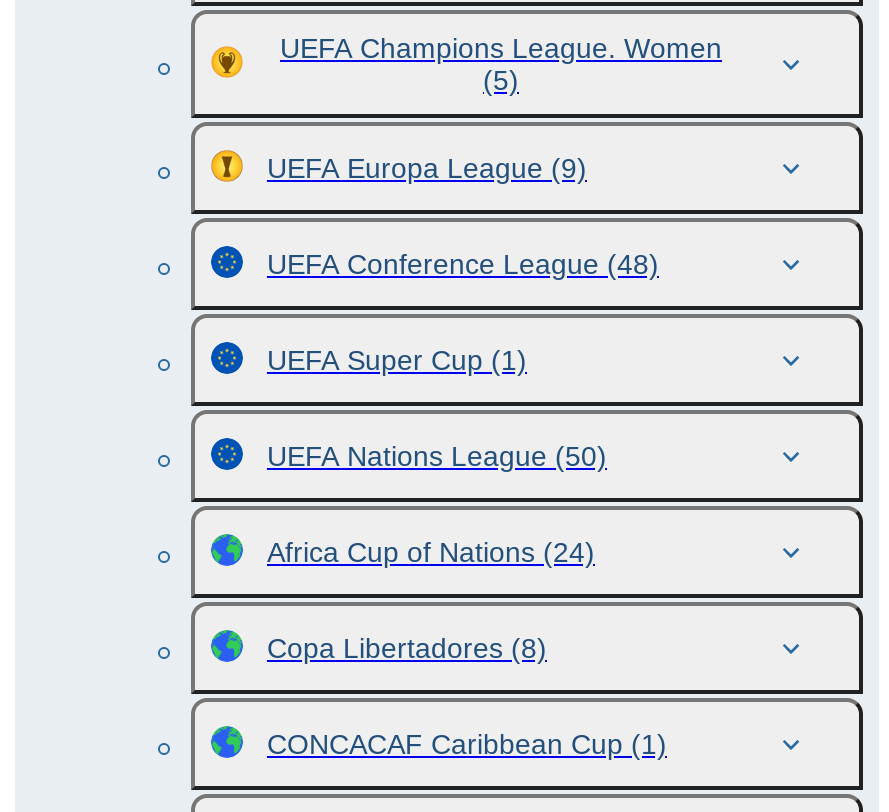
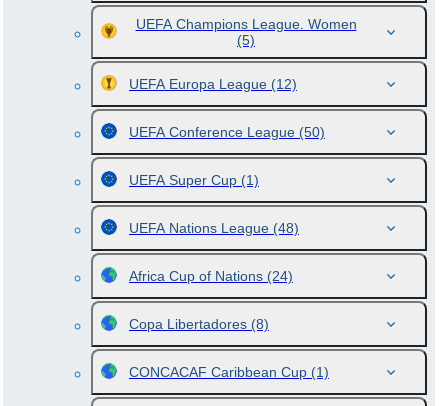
- UEFA Europa League (9)
+ UEFA Europa League (12)

- UEFA Conference League (48)
+ UEFA Conference League (50)

- UEFA Nations League (50)
+ UEFA Nations League (48)
